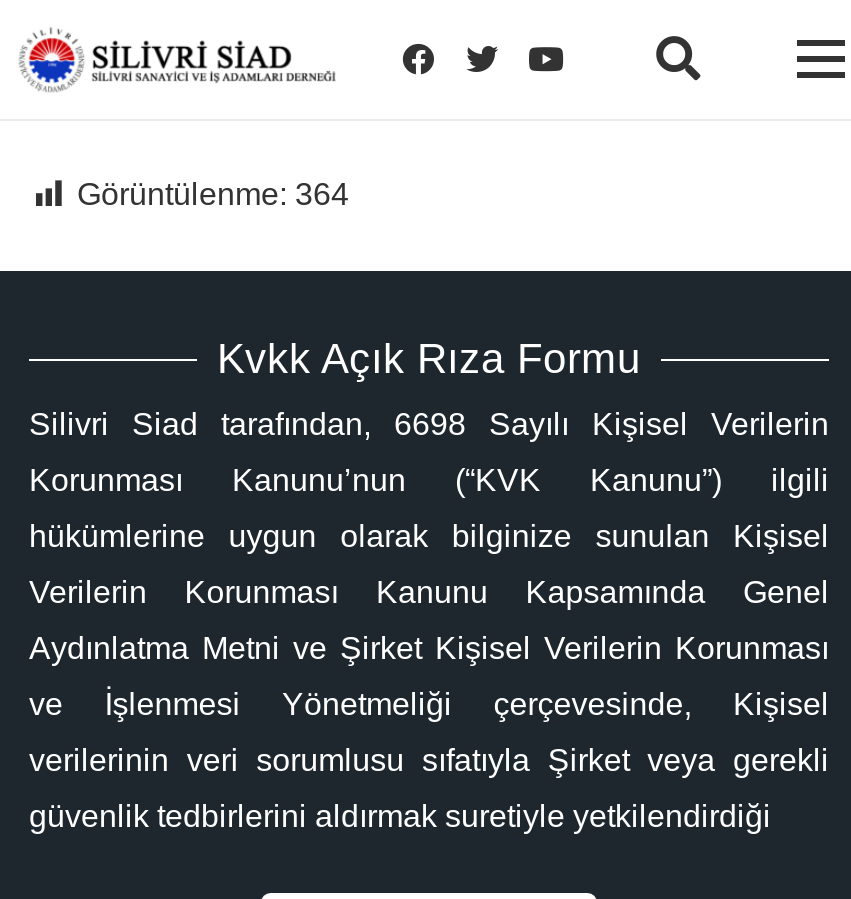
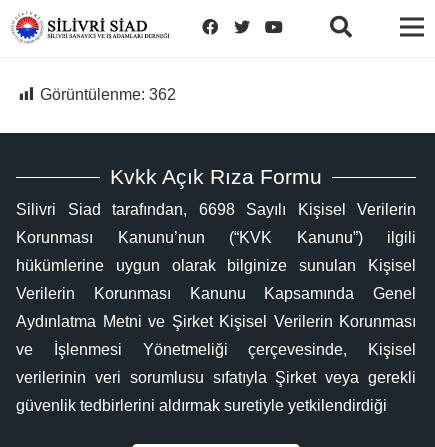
- Görüntülenme: 364
+ Görüntülenme: 362
